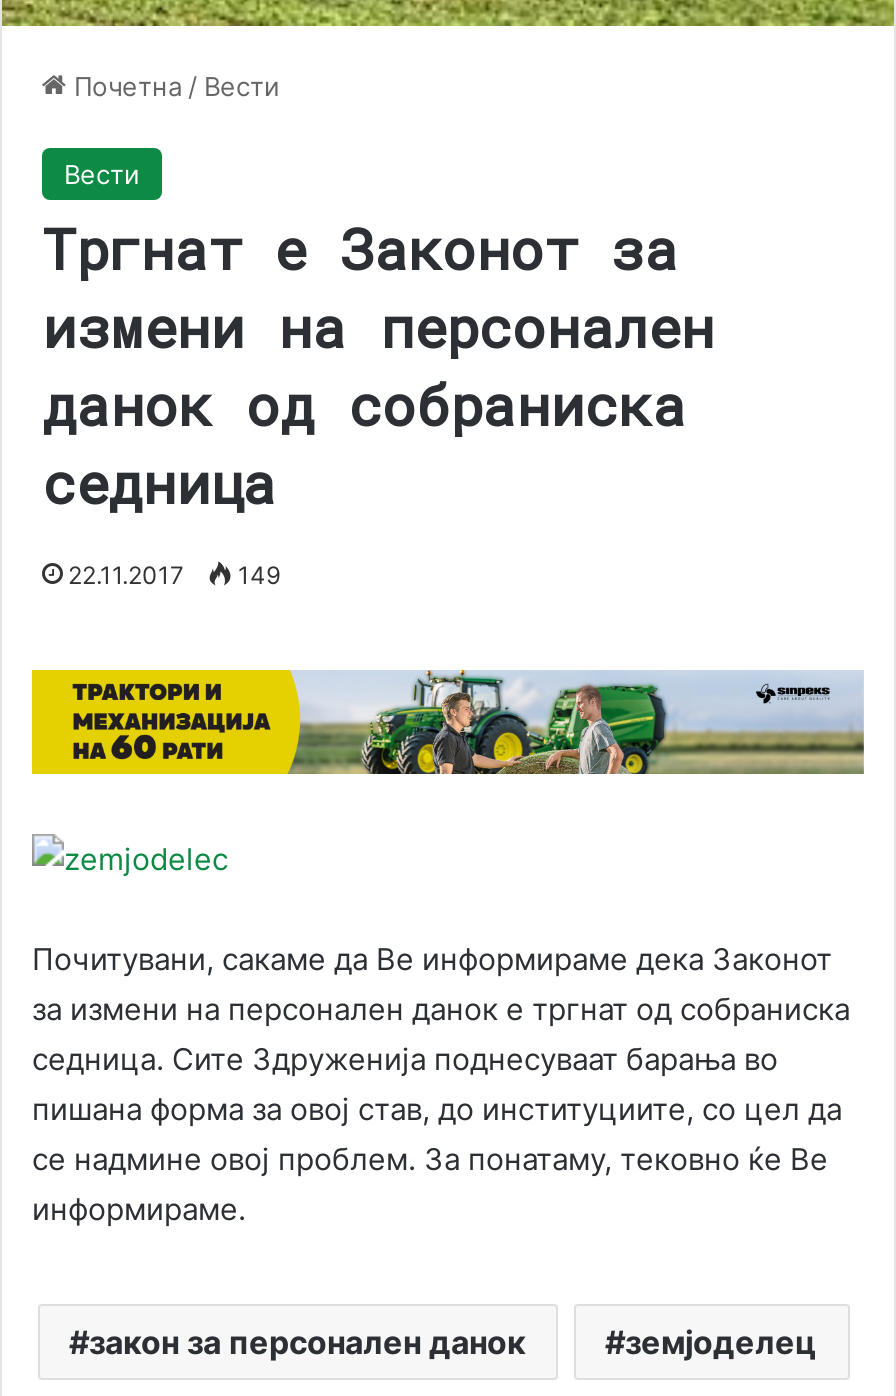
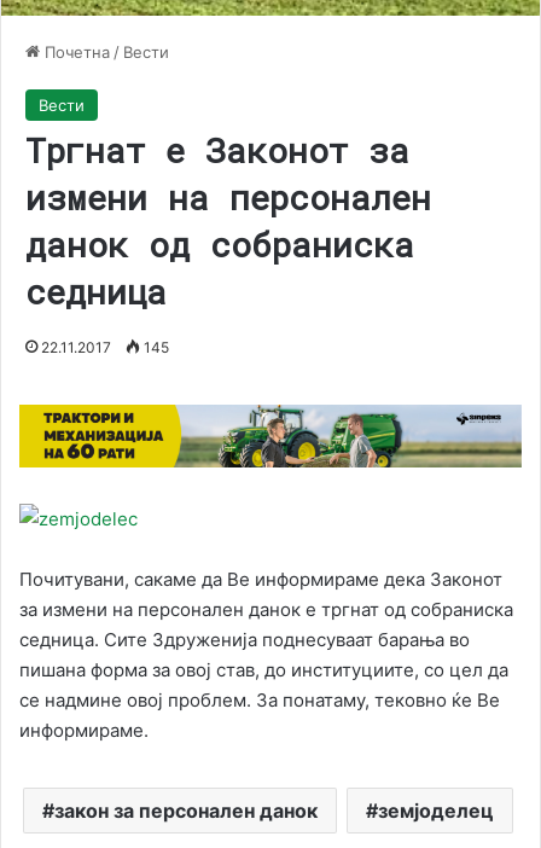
- 22.11.2017 149
+ 22.11.2017 145
